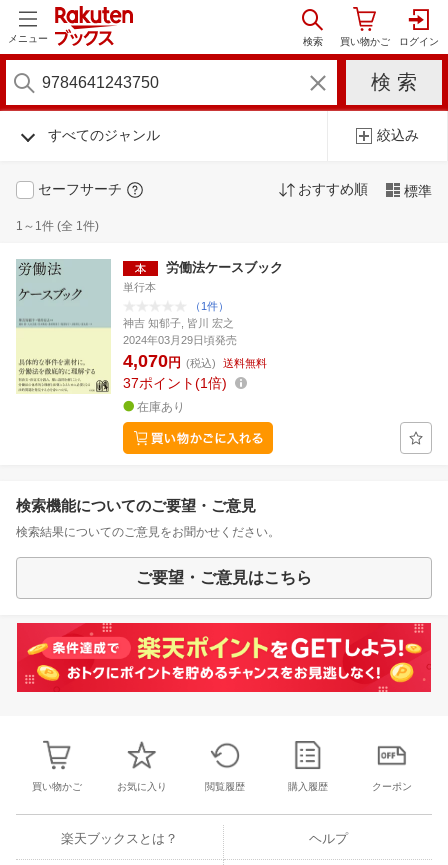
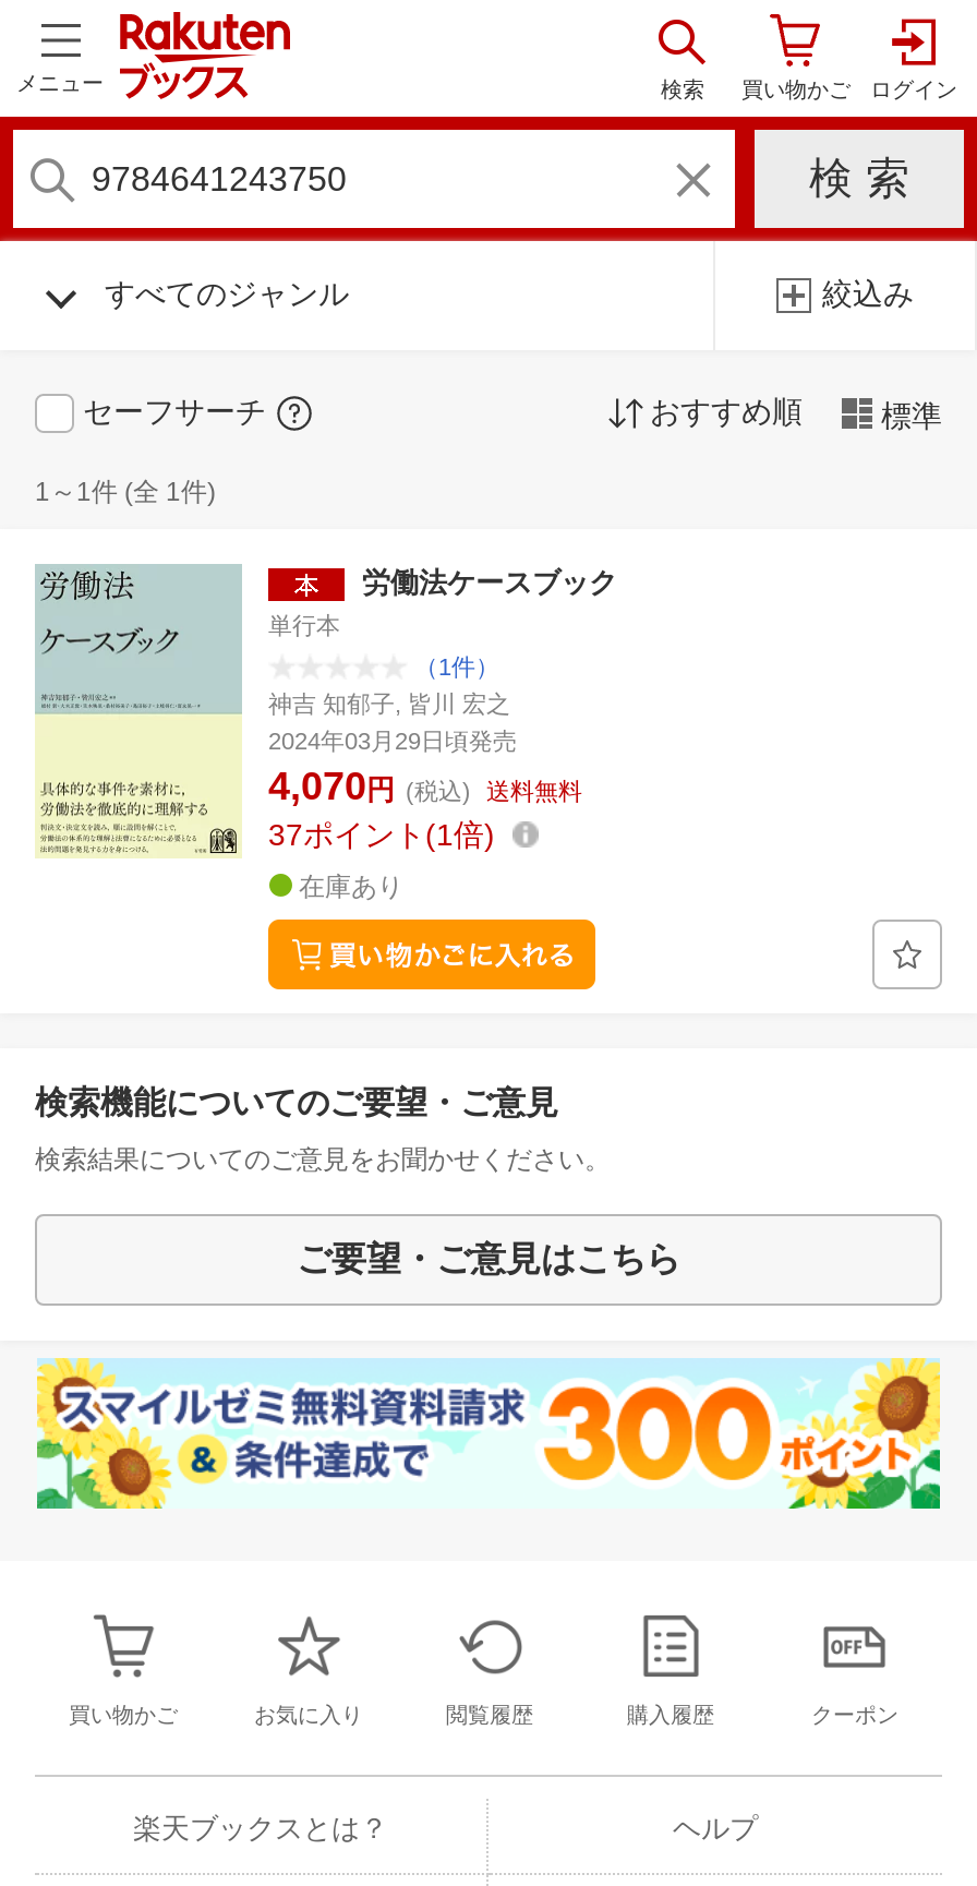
- [image]
+ [image]
